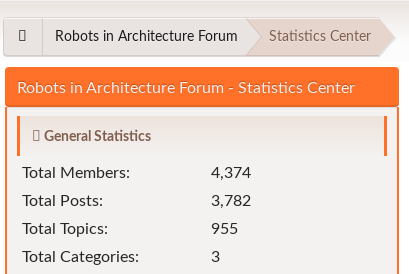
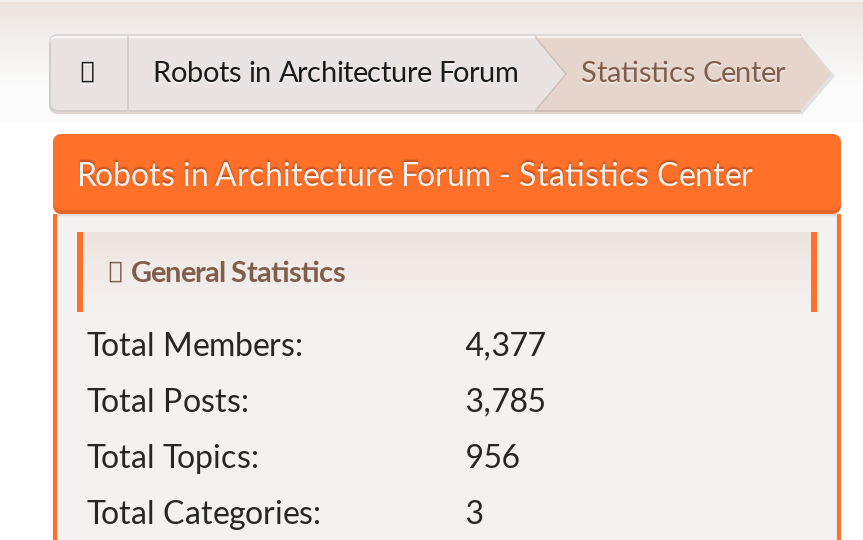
- 4,374
+ 4,377

- 3,782
+ 3,785

- 955
+ 956
